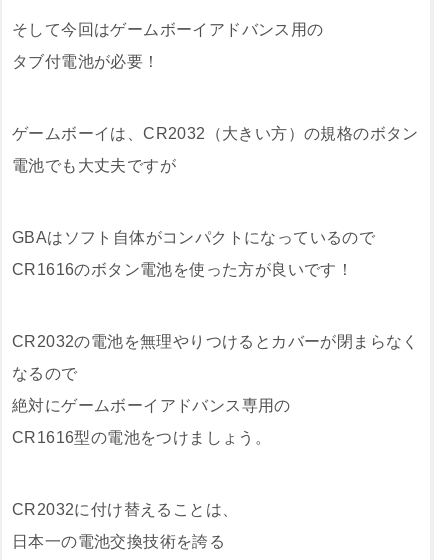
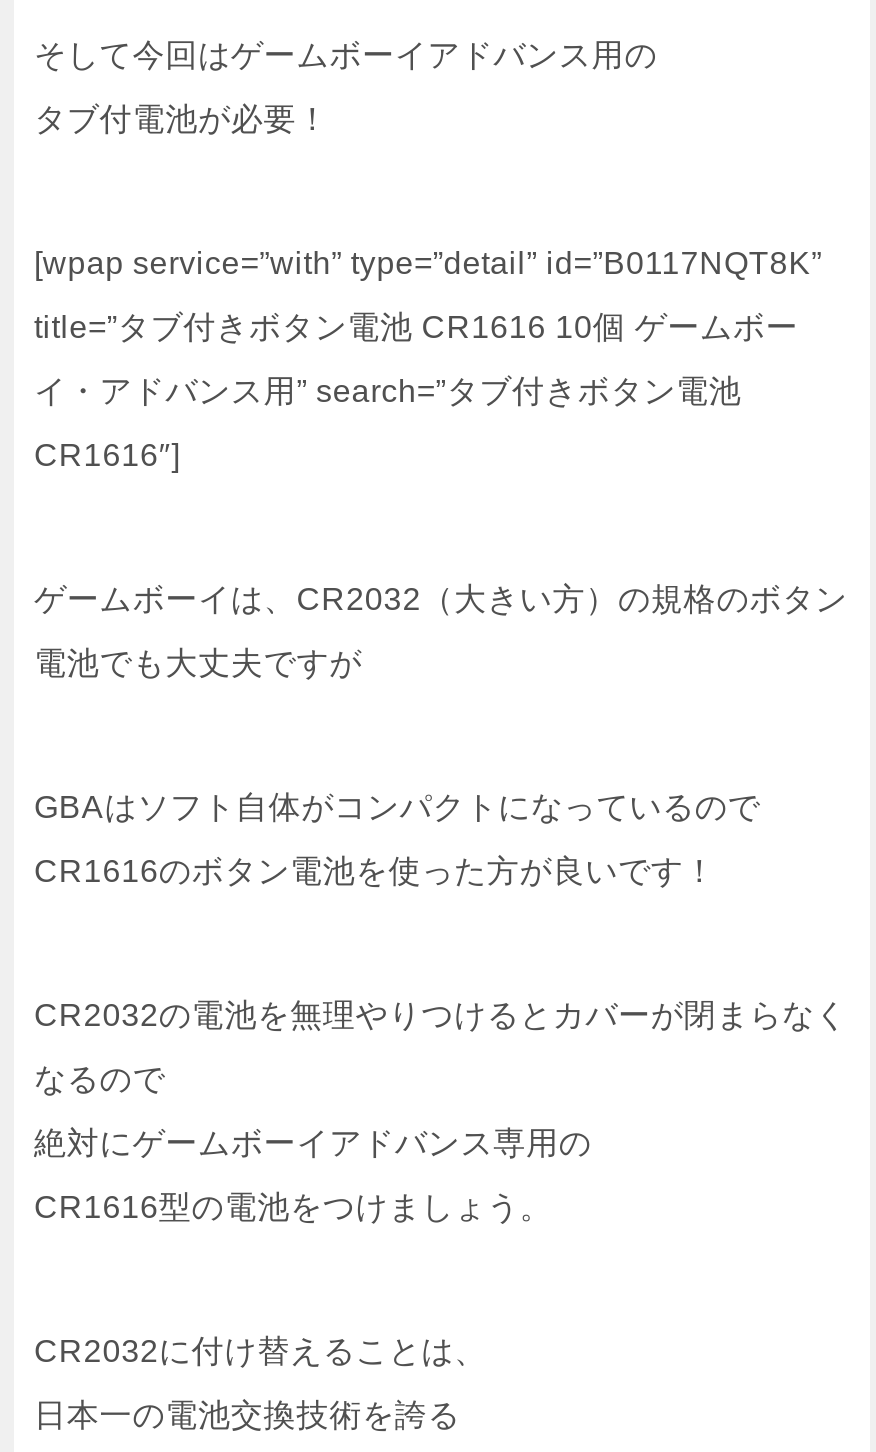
+ [wpap service=”with” type=”detail” id=”B0117NQT8K”
+ title=”タブ付きボタン電池 CR1616 10個 ゲームボー
+ イ・アドバンス用” search=”タブ付きボタン電池
+ CR1616″]
